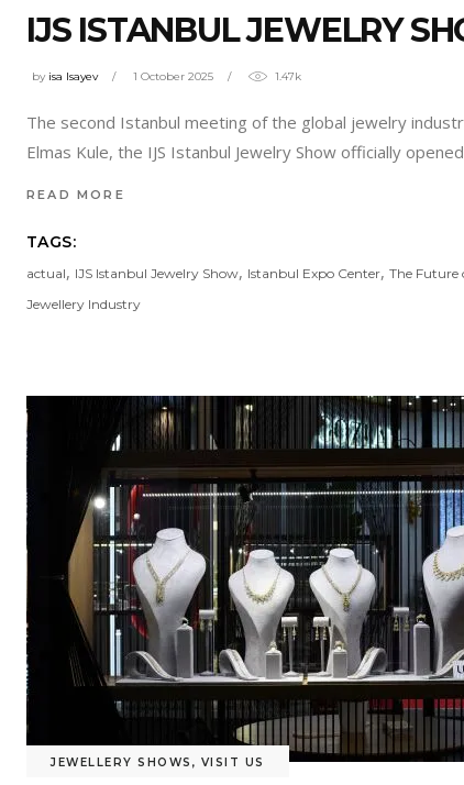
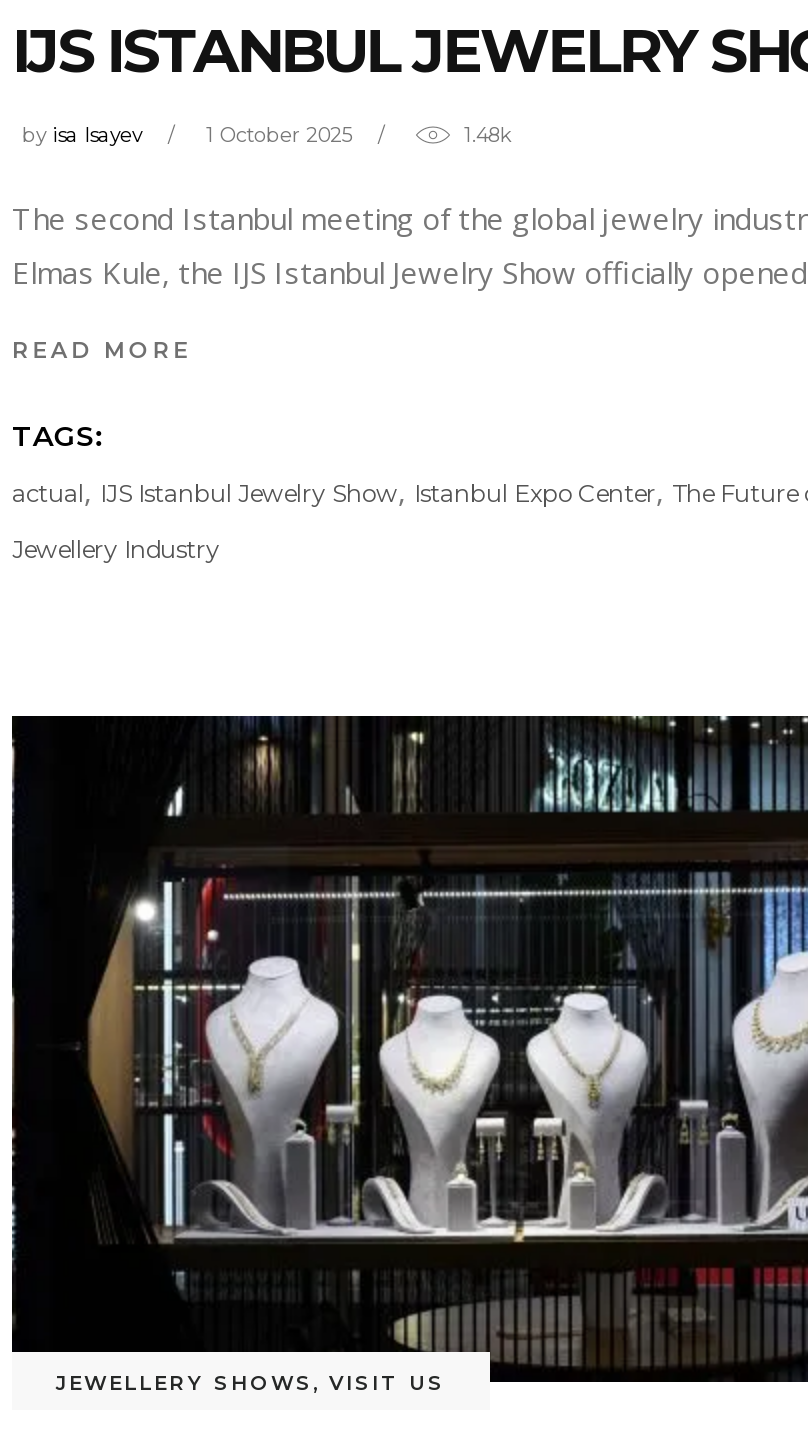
- 1.47k
+ 1.48k
